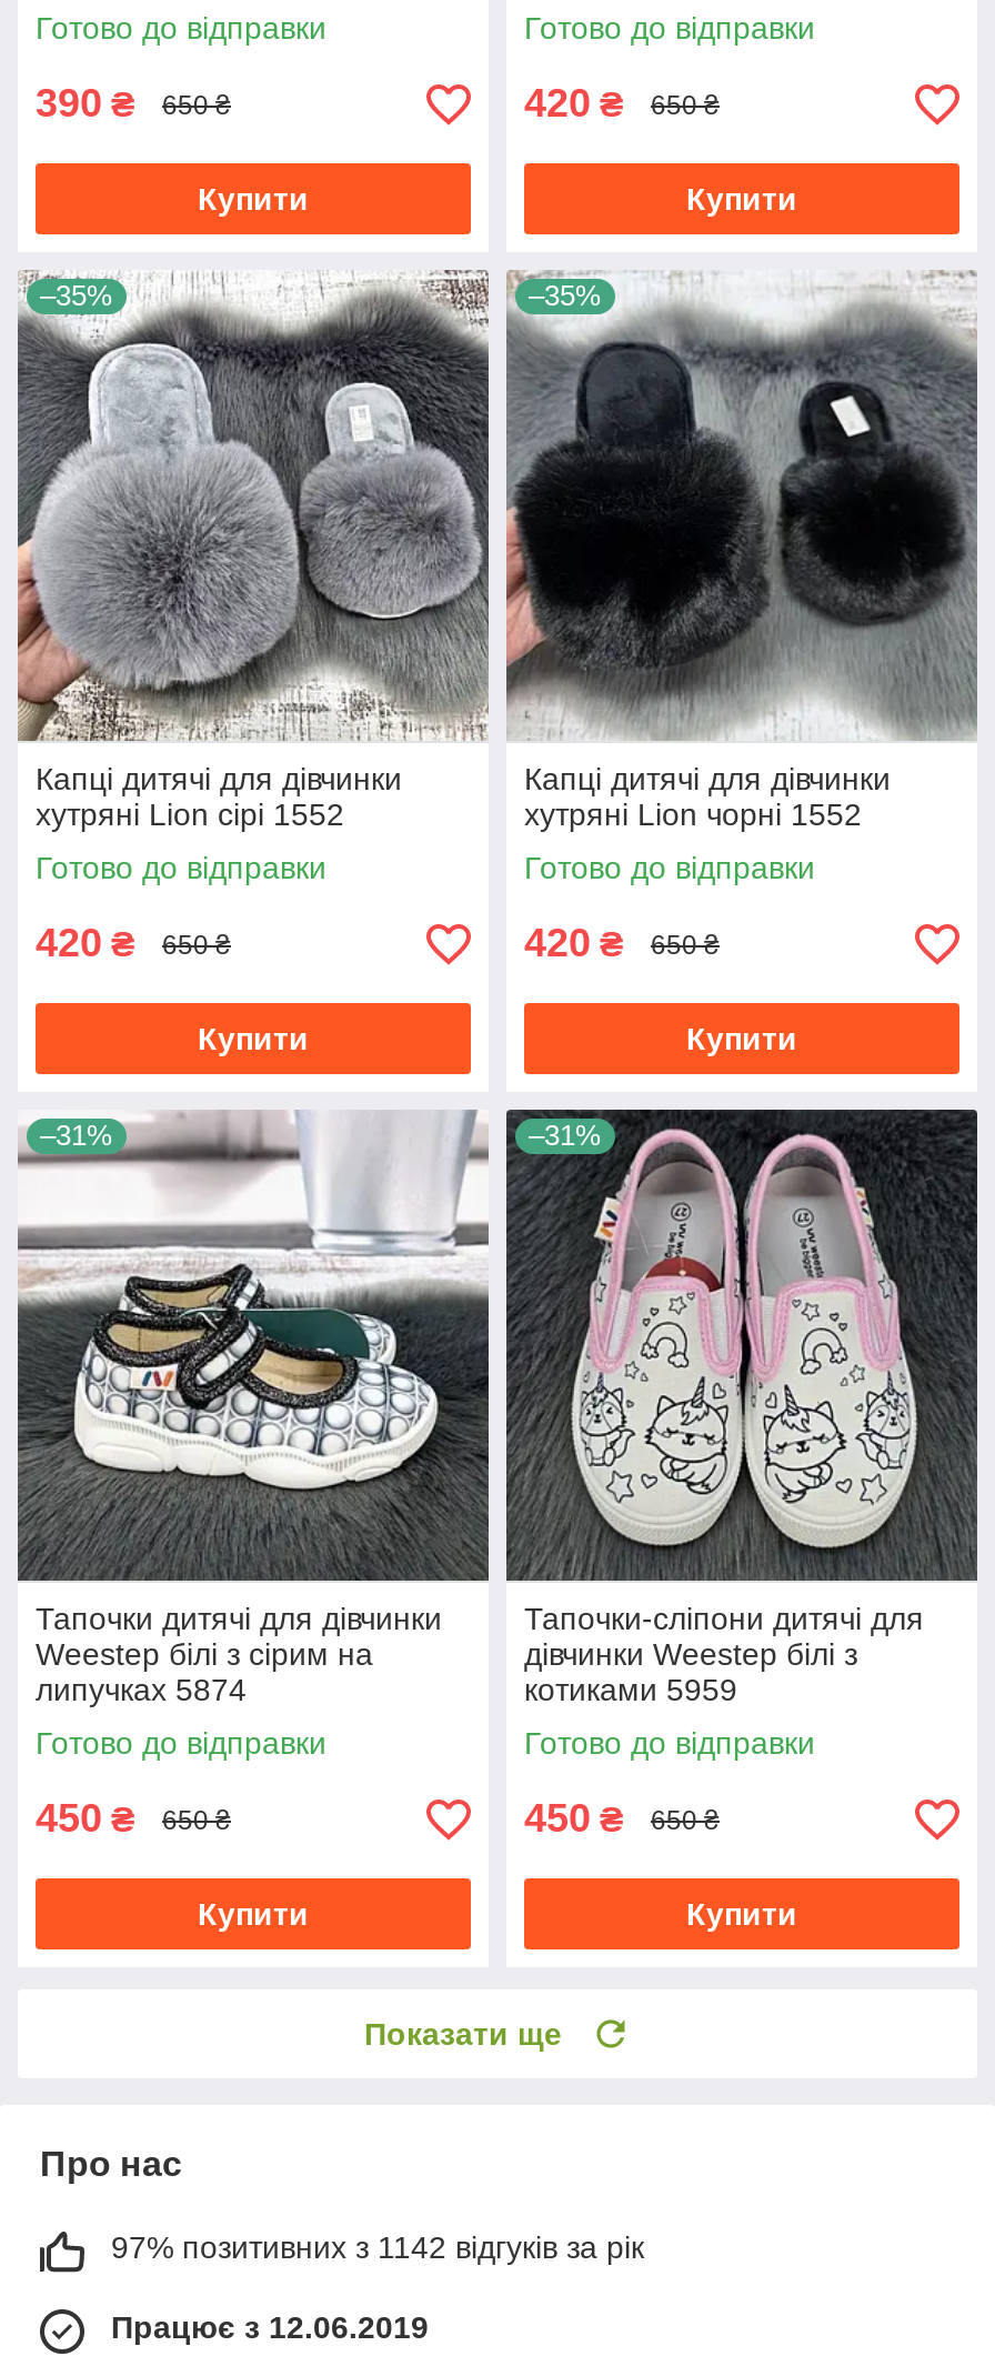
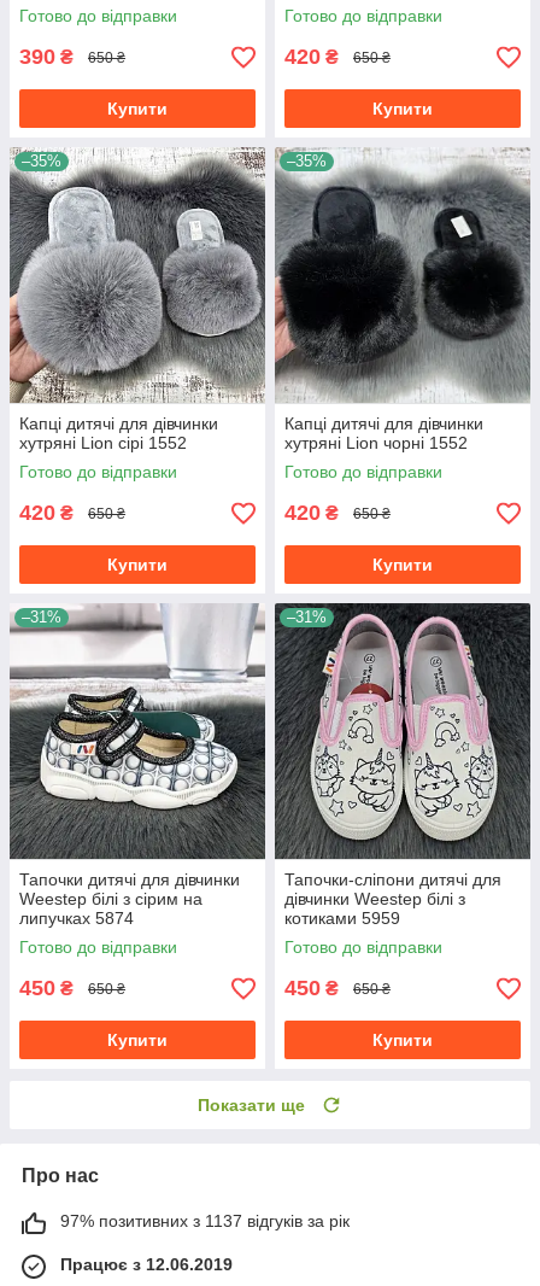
- 97% позитивних з 1142 відгуків за рік
+ 97% позитивних з 1137 відгуків за рік
